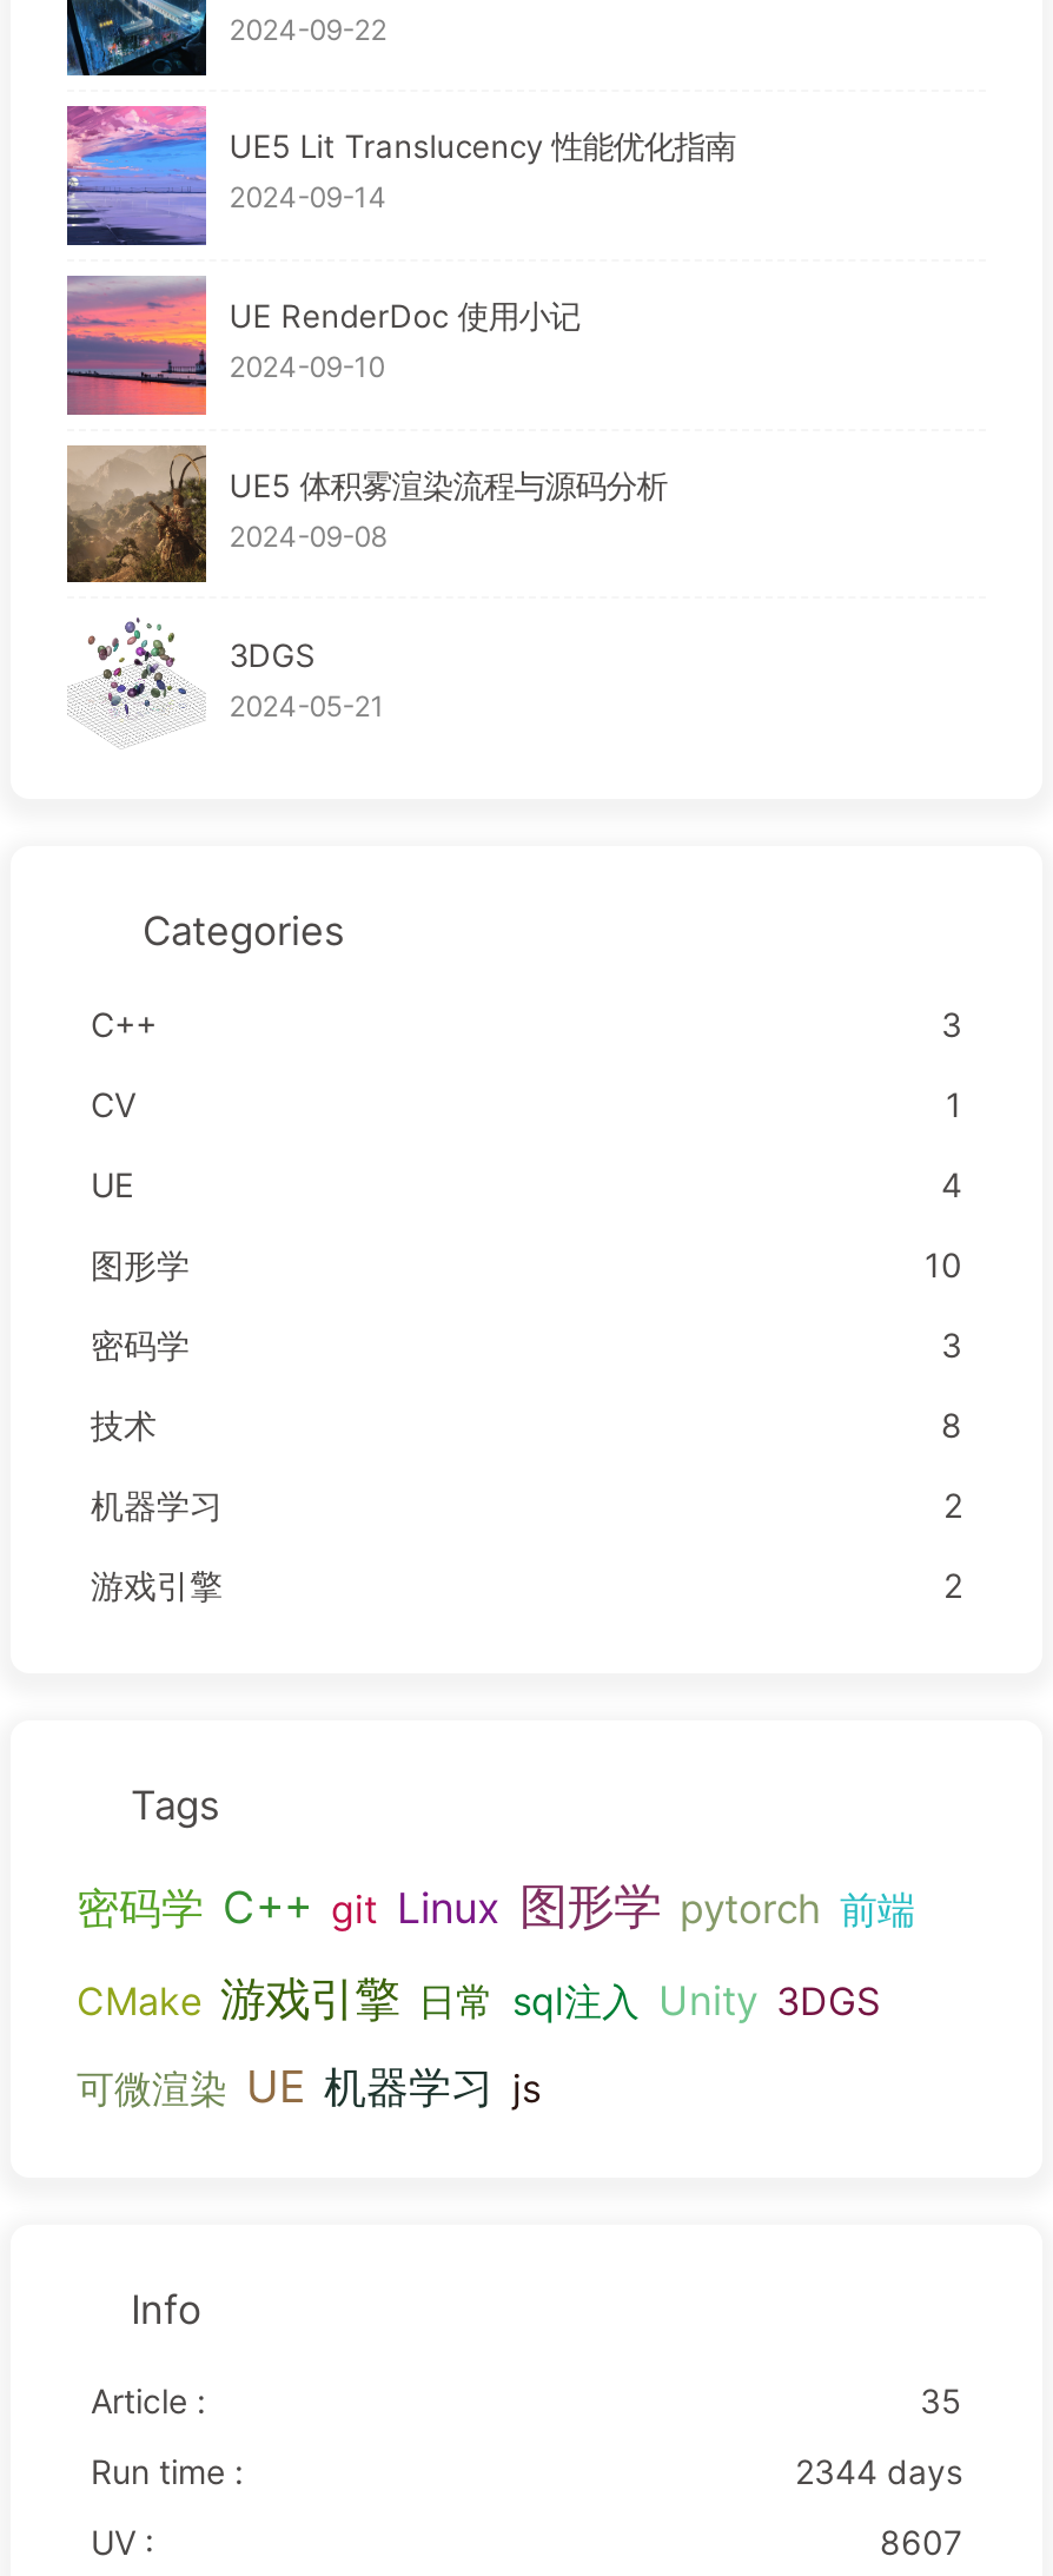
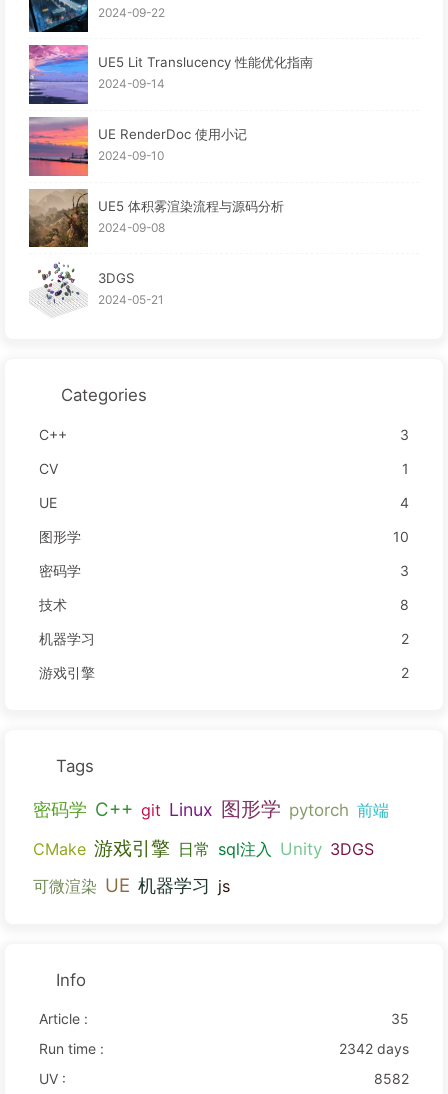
- 2344 days
+ 2342 days

- 8607
+ 8582
